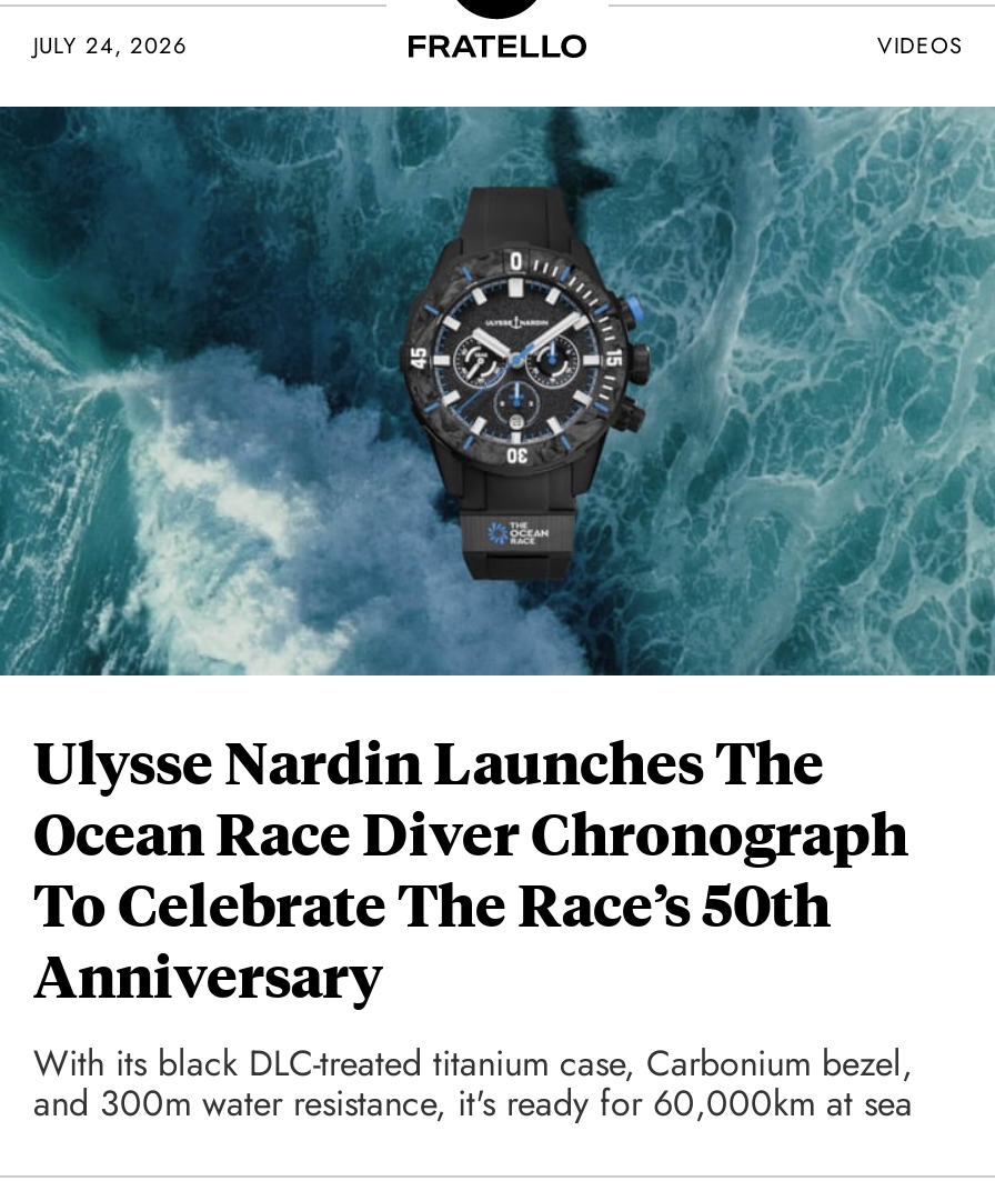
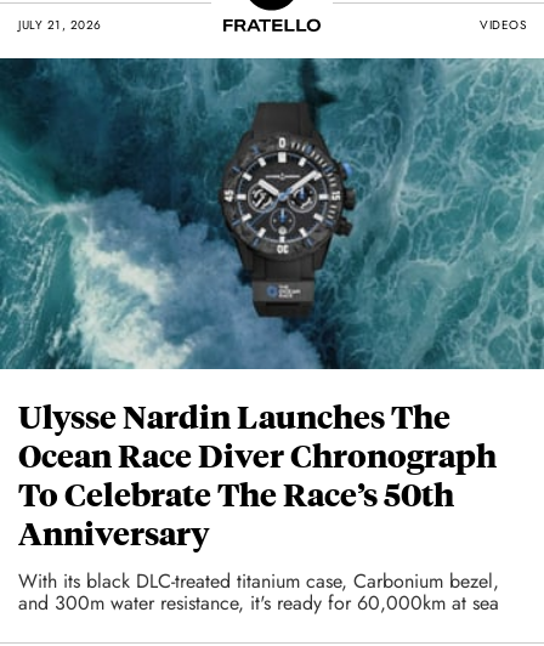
- JULY 24, 2026
+ JULY 21, 2026
